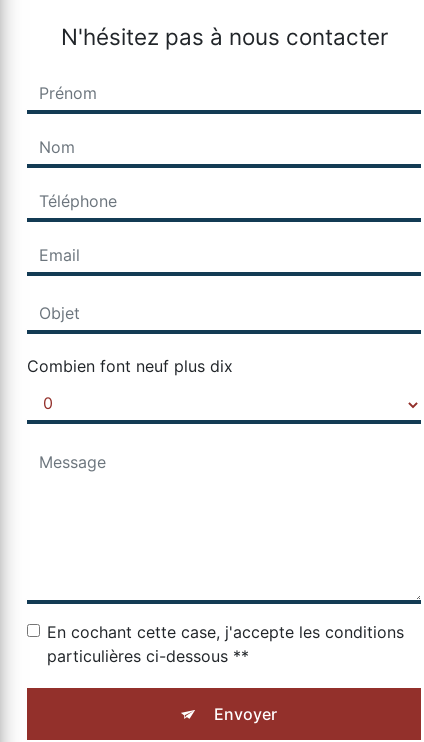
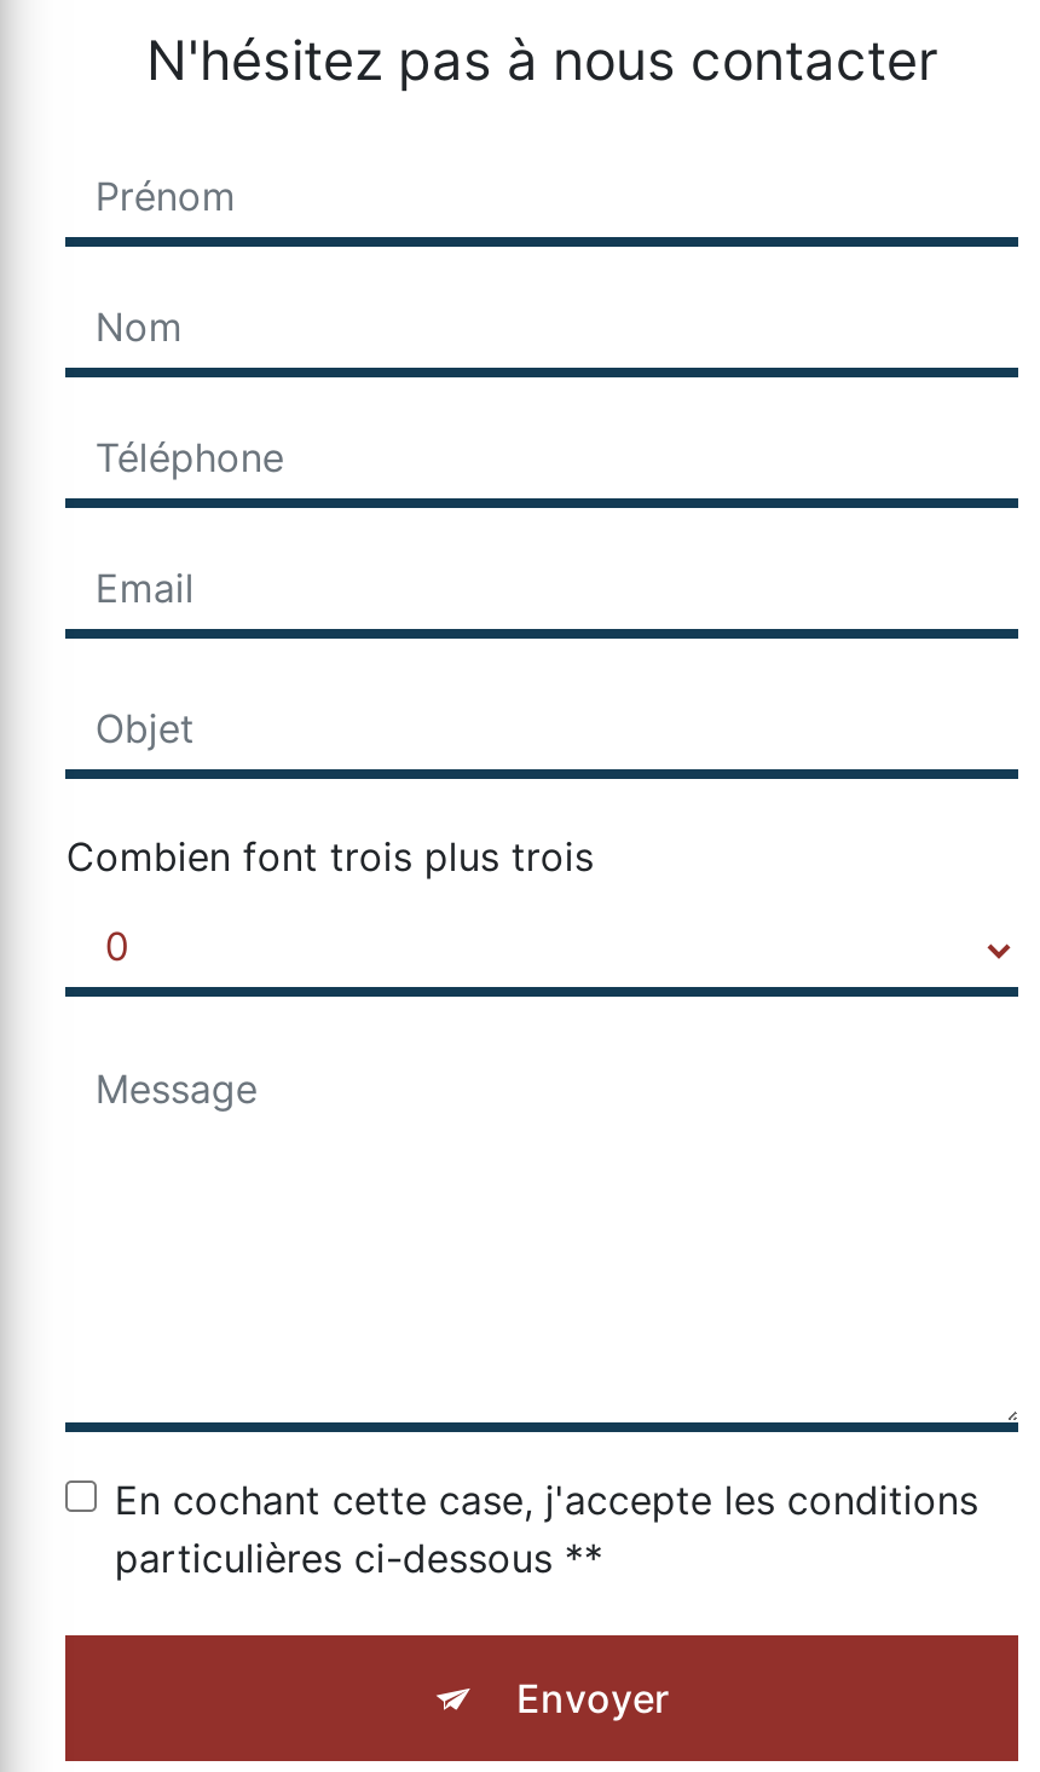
- Combien font neuf plus dix
+ Combien font trois plus trois
